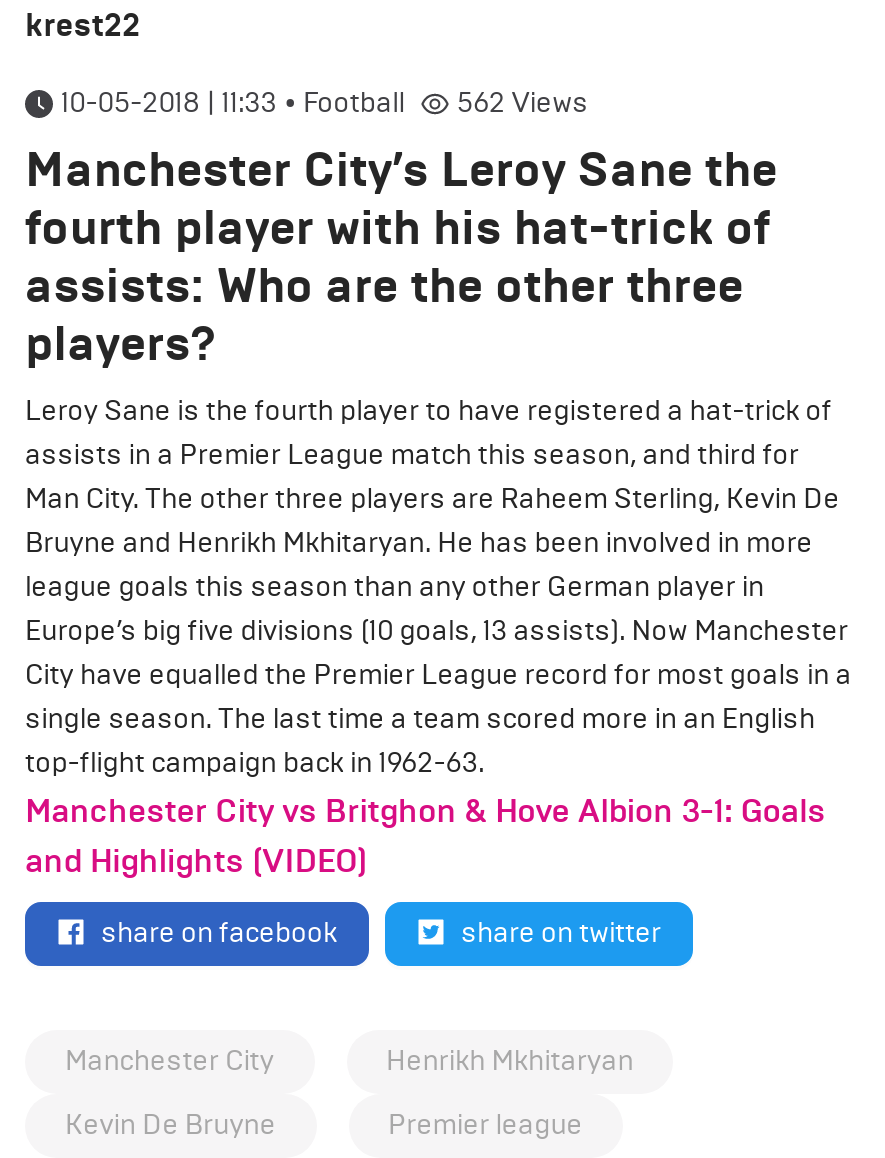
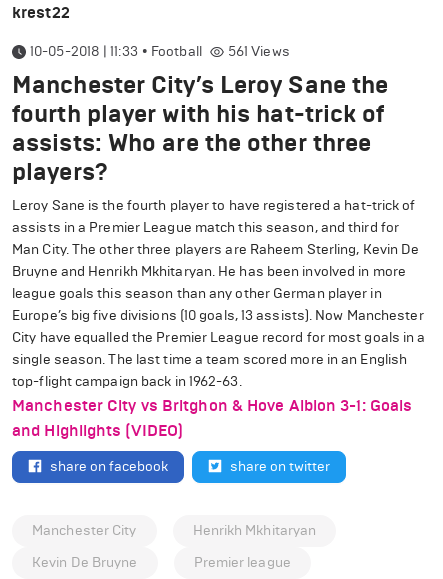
- 562 Views
+ 561 Views
